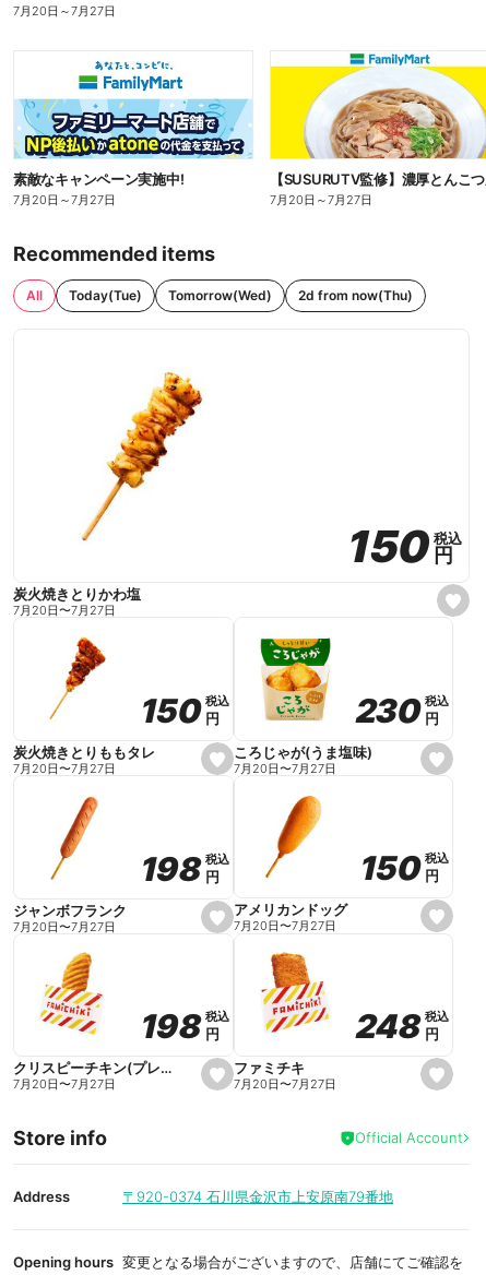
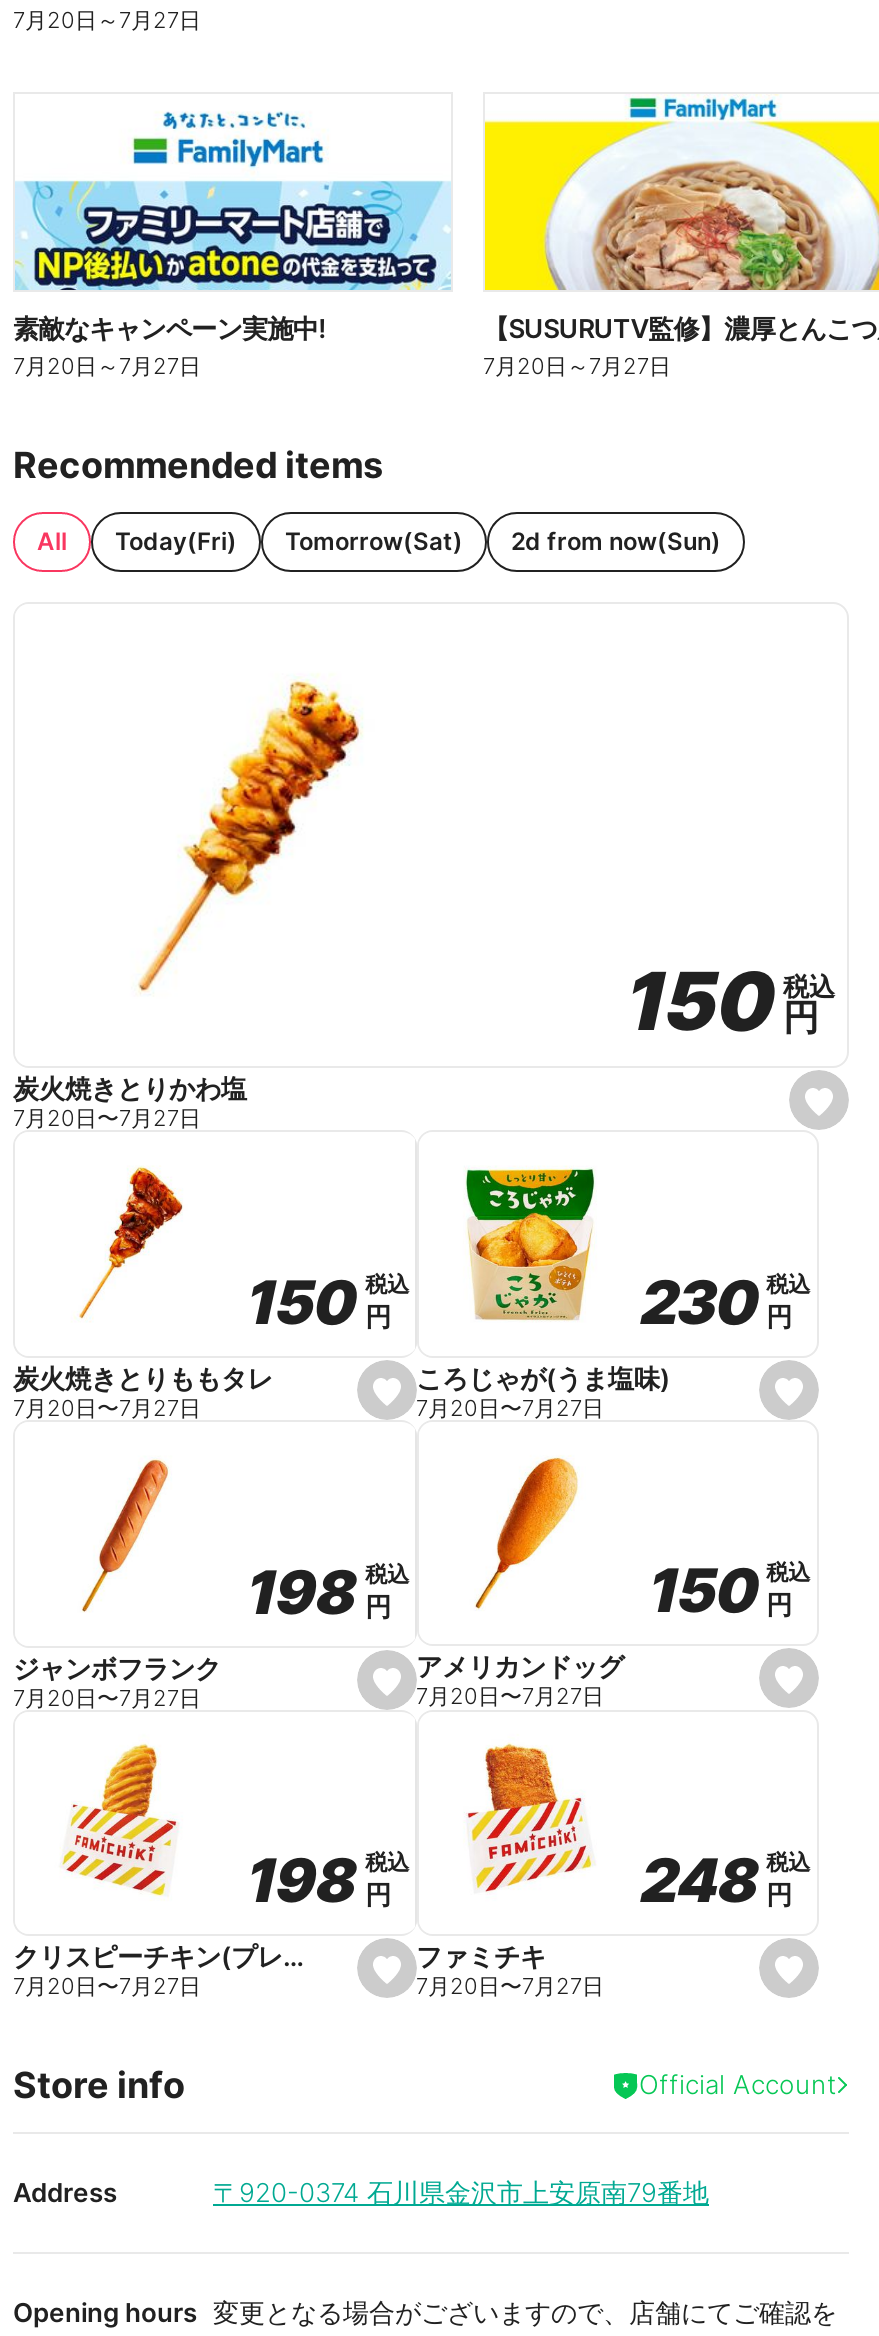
- Today(Tue)
- Tomorrow(Wed)
- 2d from now(Thu)
+ Today(Fri)
+ Tomorrow(Sat)
+ 2d from now(Sun)
